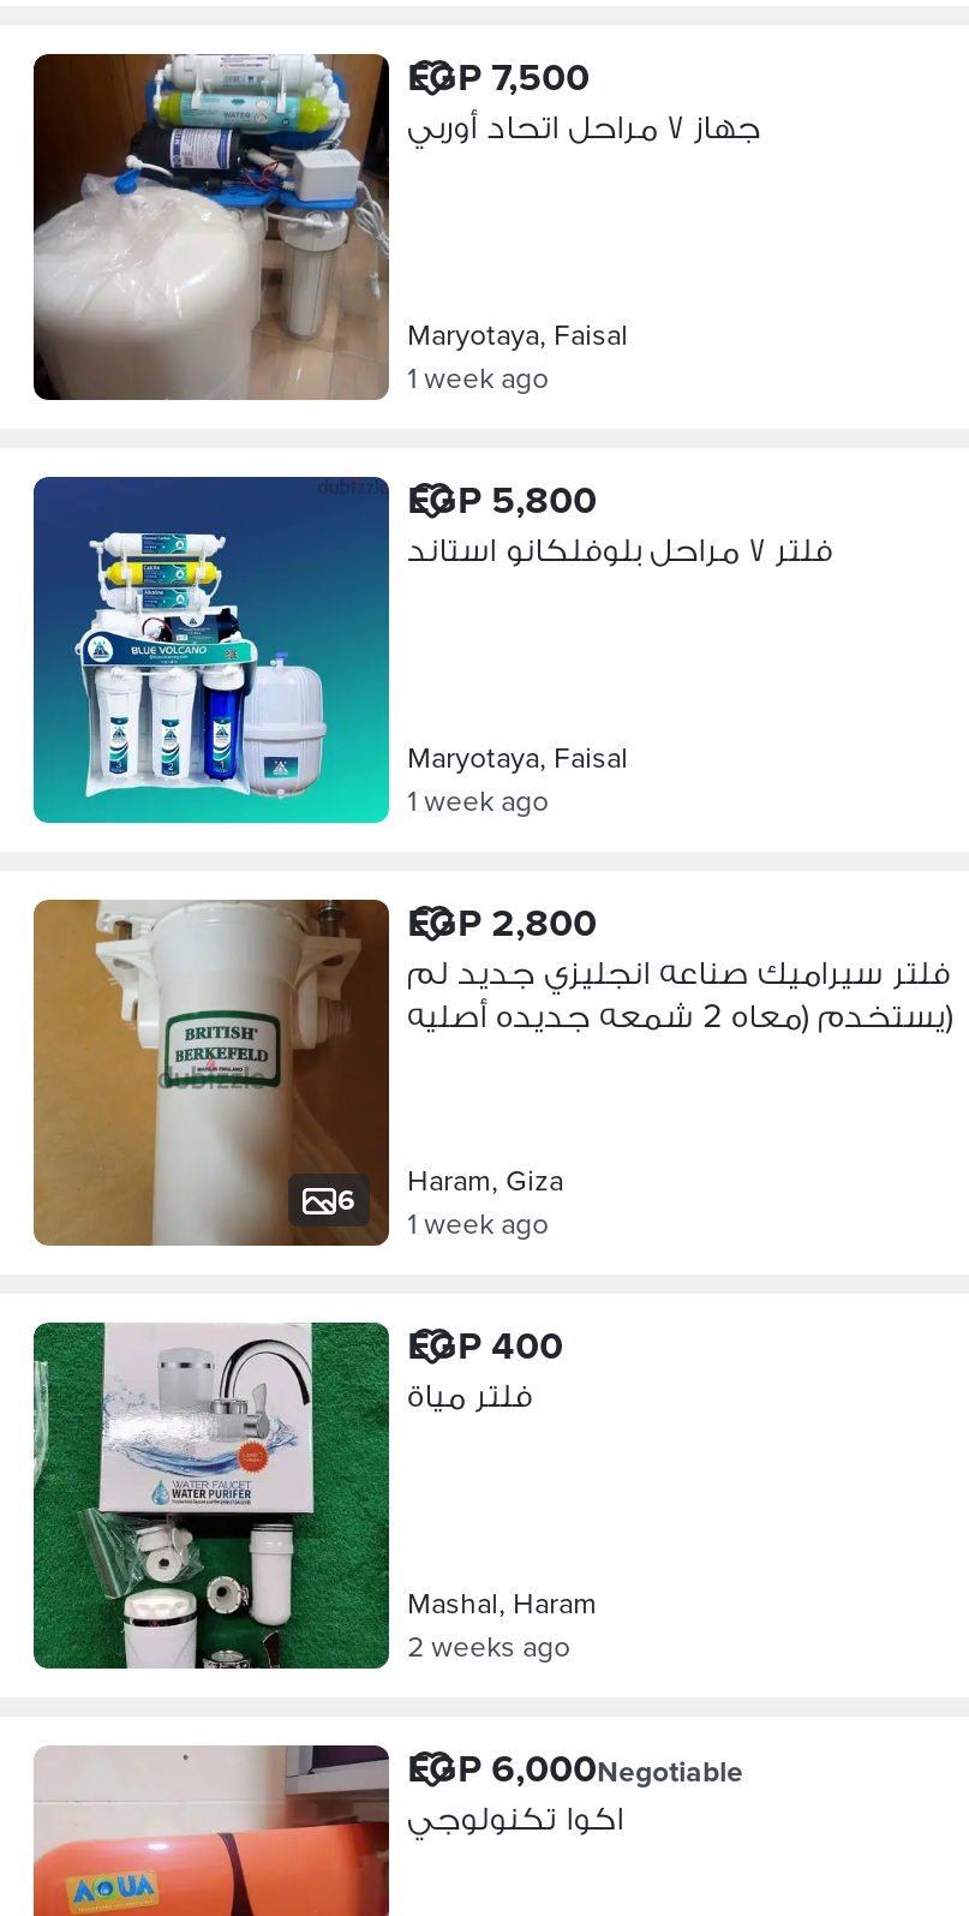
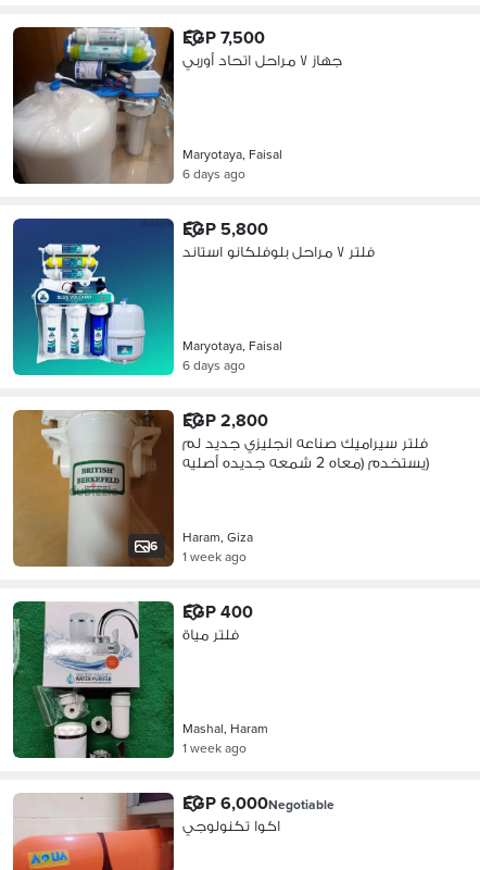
- 1 week ago
+ 6 days ago

- 1 week ago
+ 6 days ago

- 2 weeks ago
+ 1 week ago
